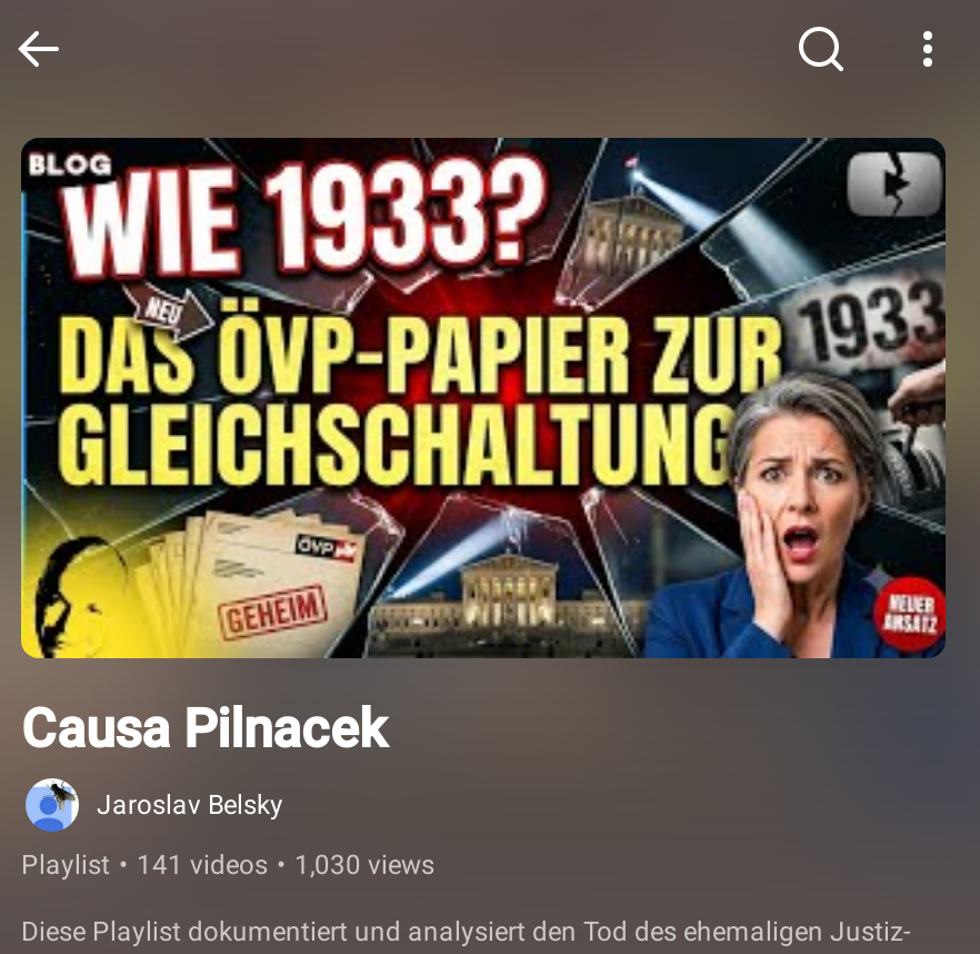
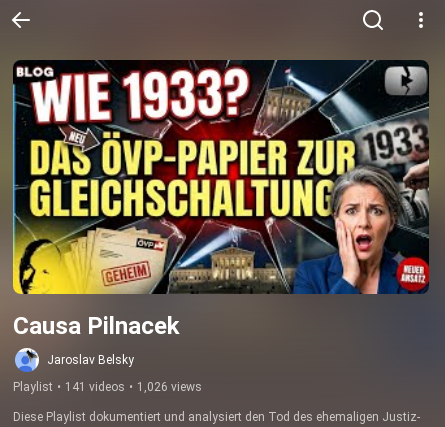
- Playlist • 141 videos • 1,030 views
+ Playlist • 141 videos • 1,026 views
